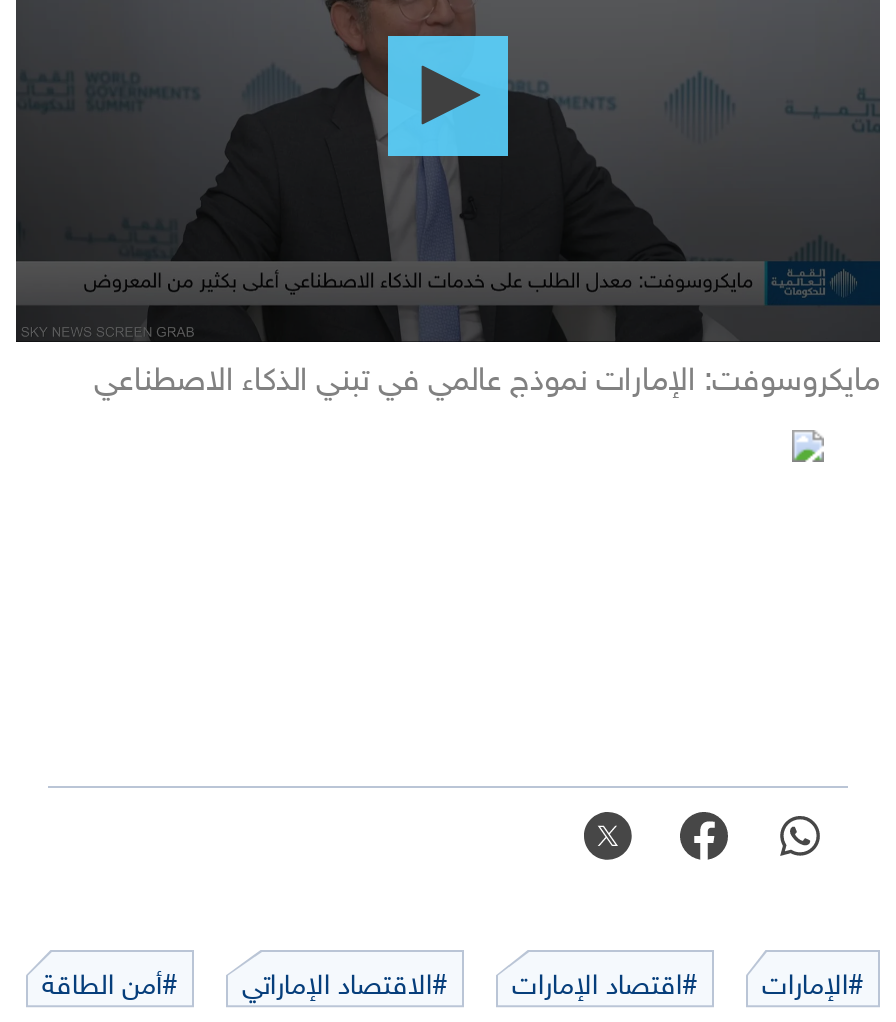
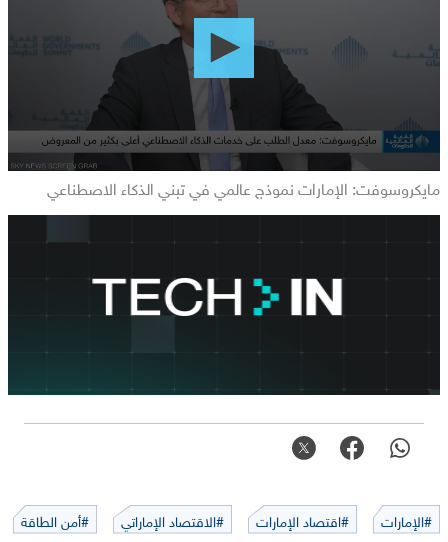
+ [image]
